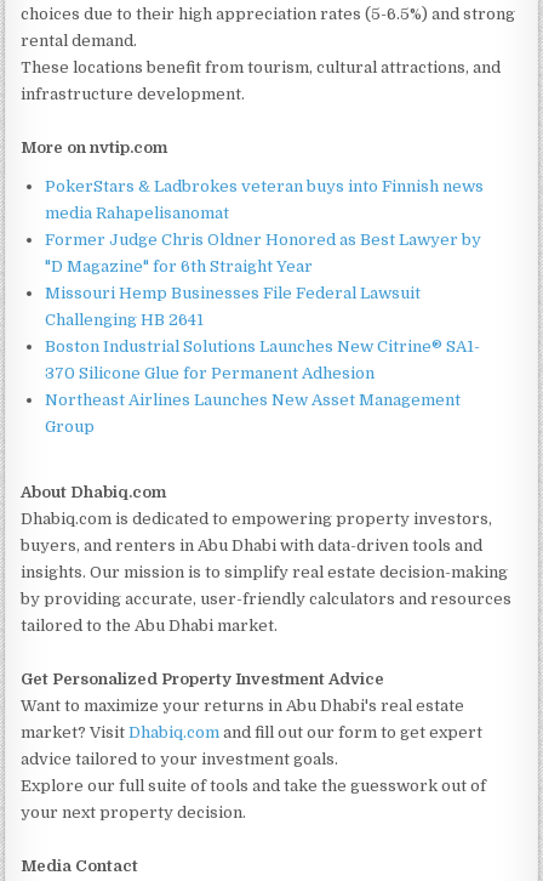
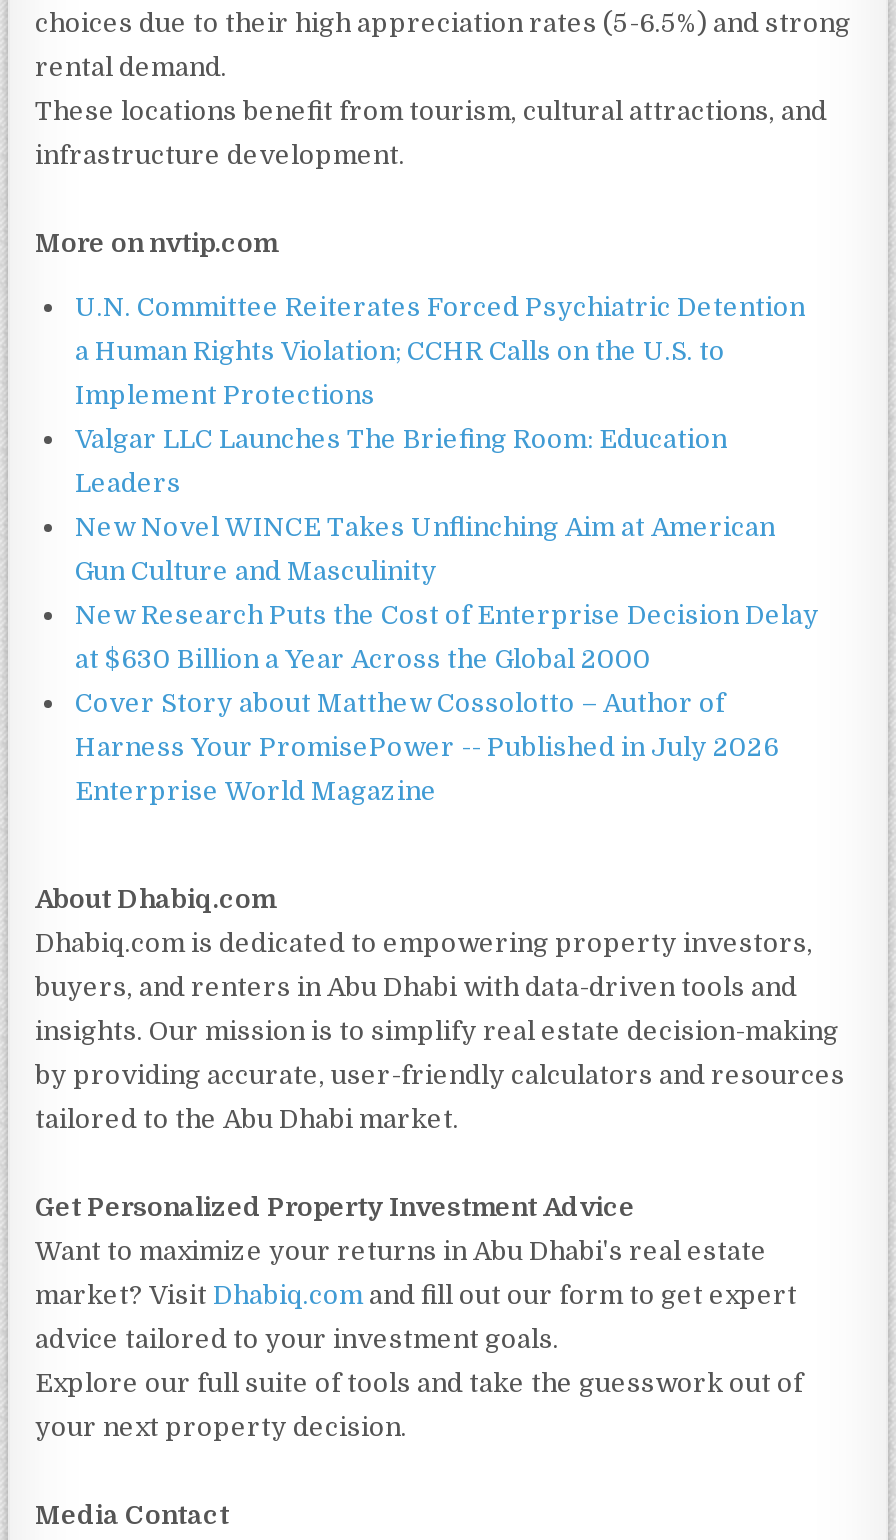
- PokerStars & Ladbrokes veteran buys into Finnish news
- media Rahapelisanomat
- Former Judge Chris Oldner Honored as Best Lawyer by
- "D Magazine" for 6th Straight Year
- Missouri Hemp Businesses File Federal Lawsuit
- Challenging HB 2641
- Boston Industrial Solutions Launches New Citrine® SA1-
- 370 Silicone Glue for Permanent Adhesion
- Northeast Airlines Launches New Asset Management
- Group
+ U.N. Committee Reiterates Forced Psychiatric Detention
+ a Human Rights Violation; CCHR Calls on the U.S. to
+ Implement Protections
+ Valgar LLC Launches The Briefing Room: Education
+ Leaders
+ New Novel WINCE Takes Unflinching Aim at American
+ Gun Culture and Masculinity
+ New Research Puts the Cost of Enterprise Decision Delay
+ at $630 Billion a Year Across the Global 2000
+ Cover Story about Matthew Cossolotto – Author of
+ Harness Your PromisePower -- Published in July 2026
+ Enterprise World Magazine
